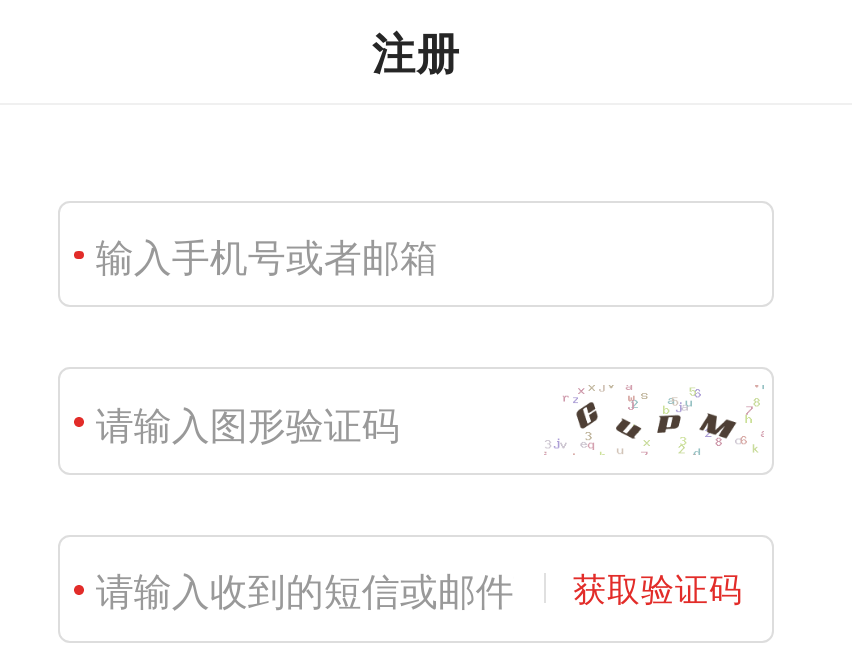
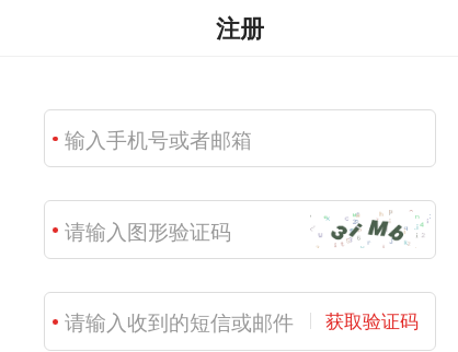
- [image]
+ [image]
